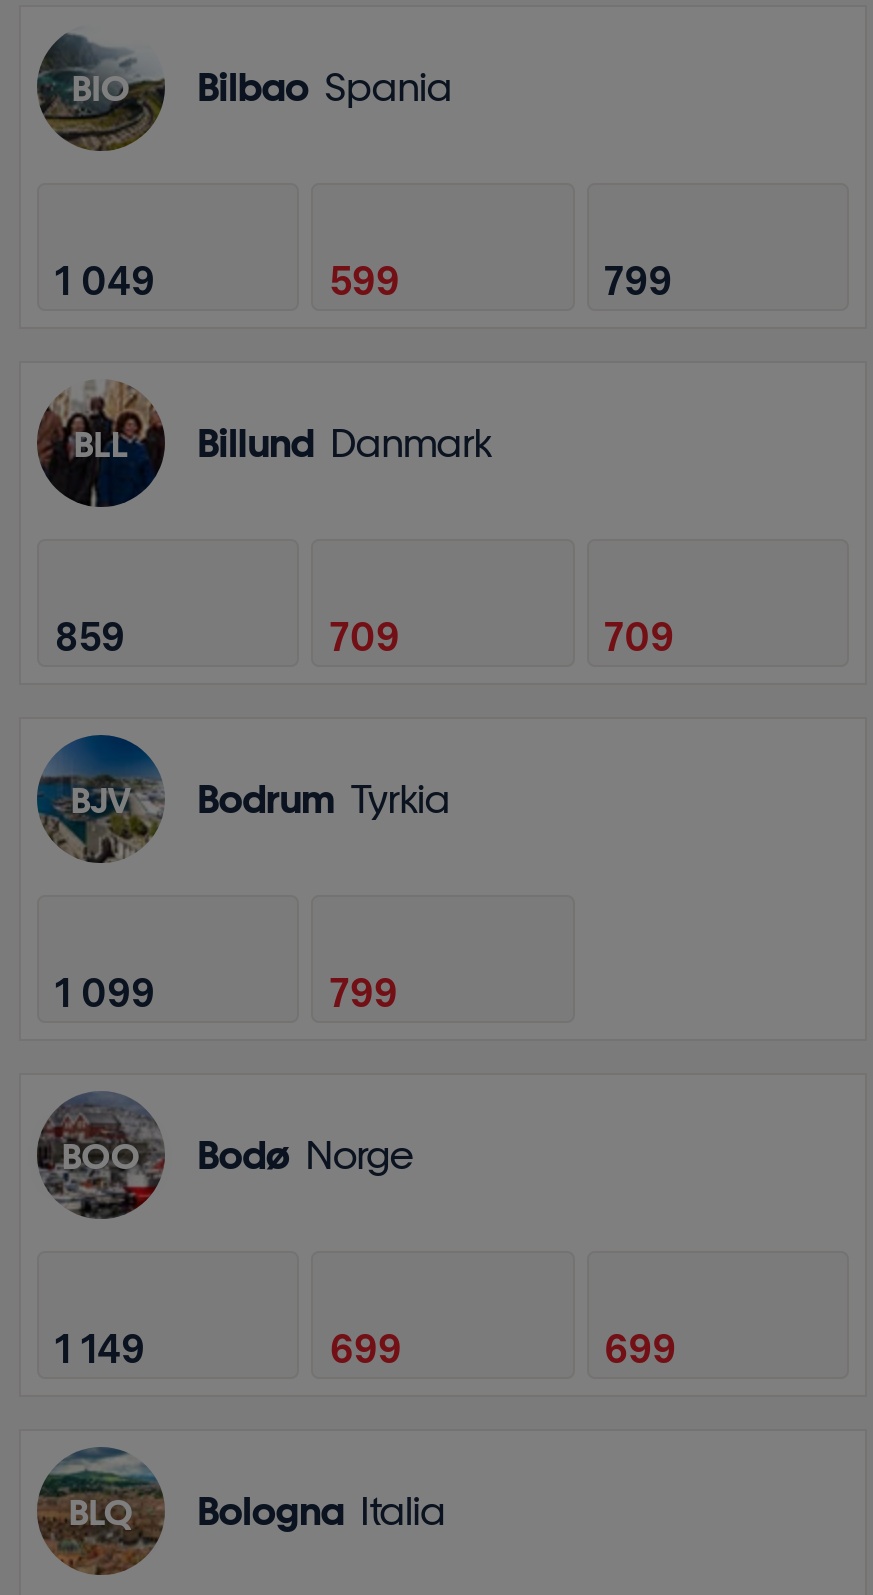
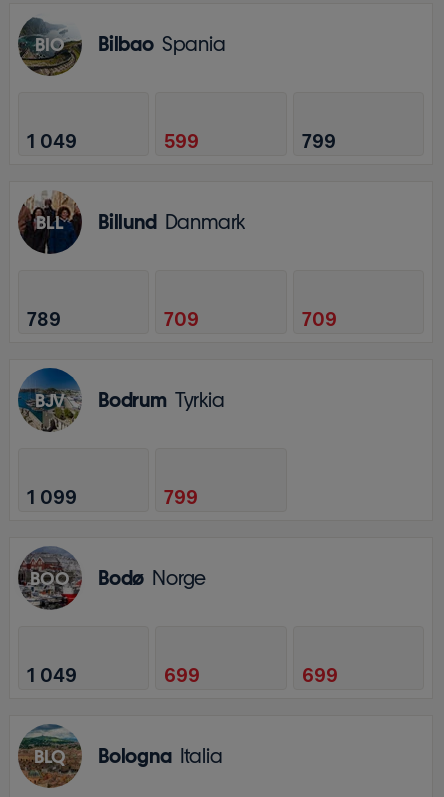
- 859
+ 789

- 1 149
+ 1 049
